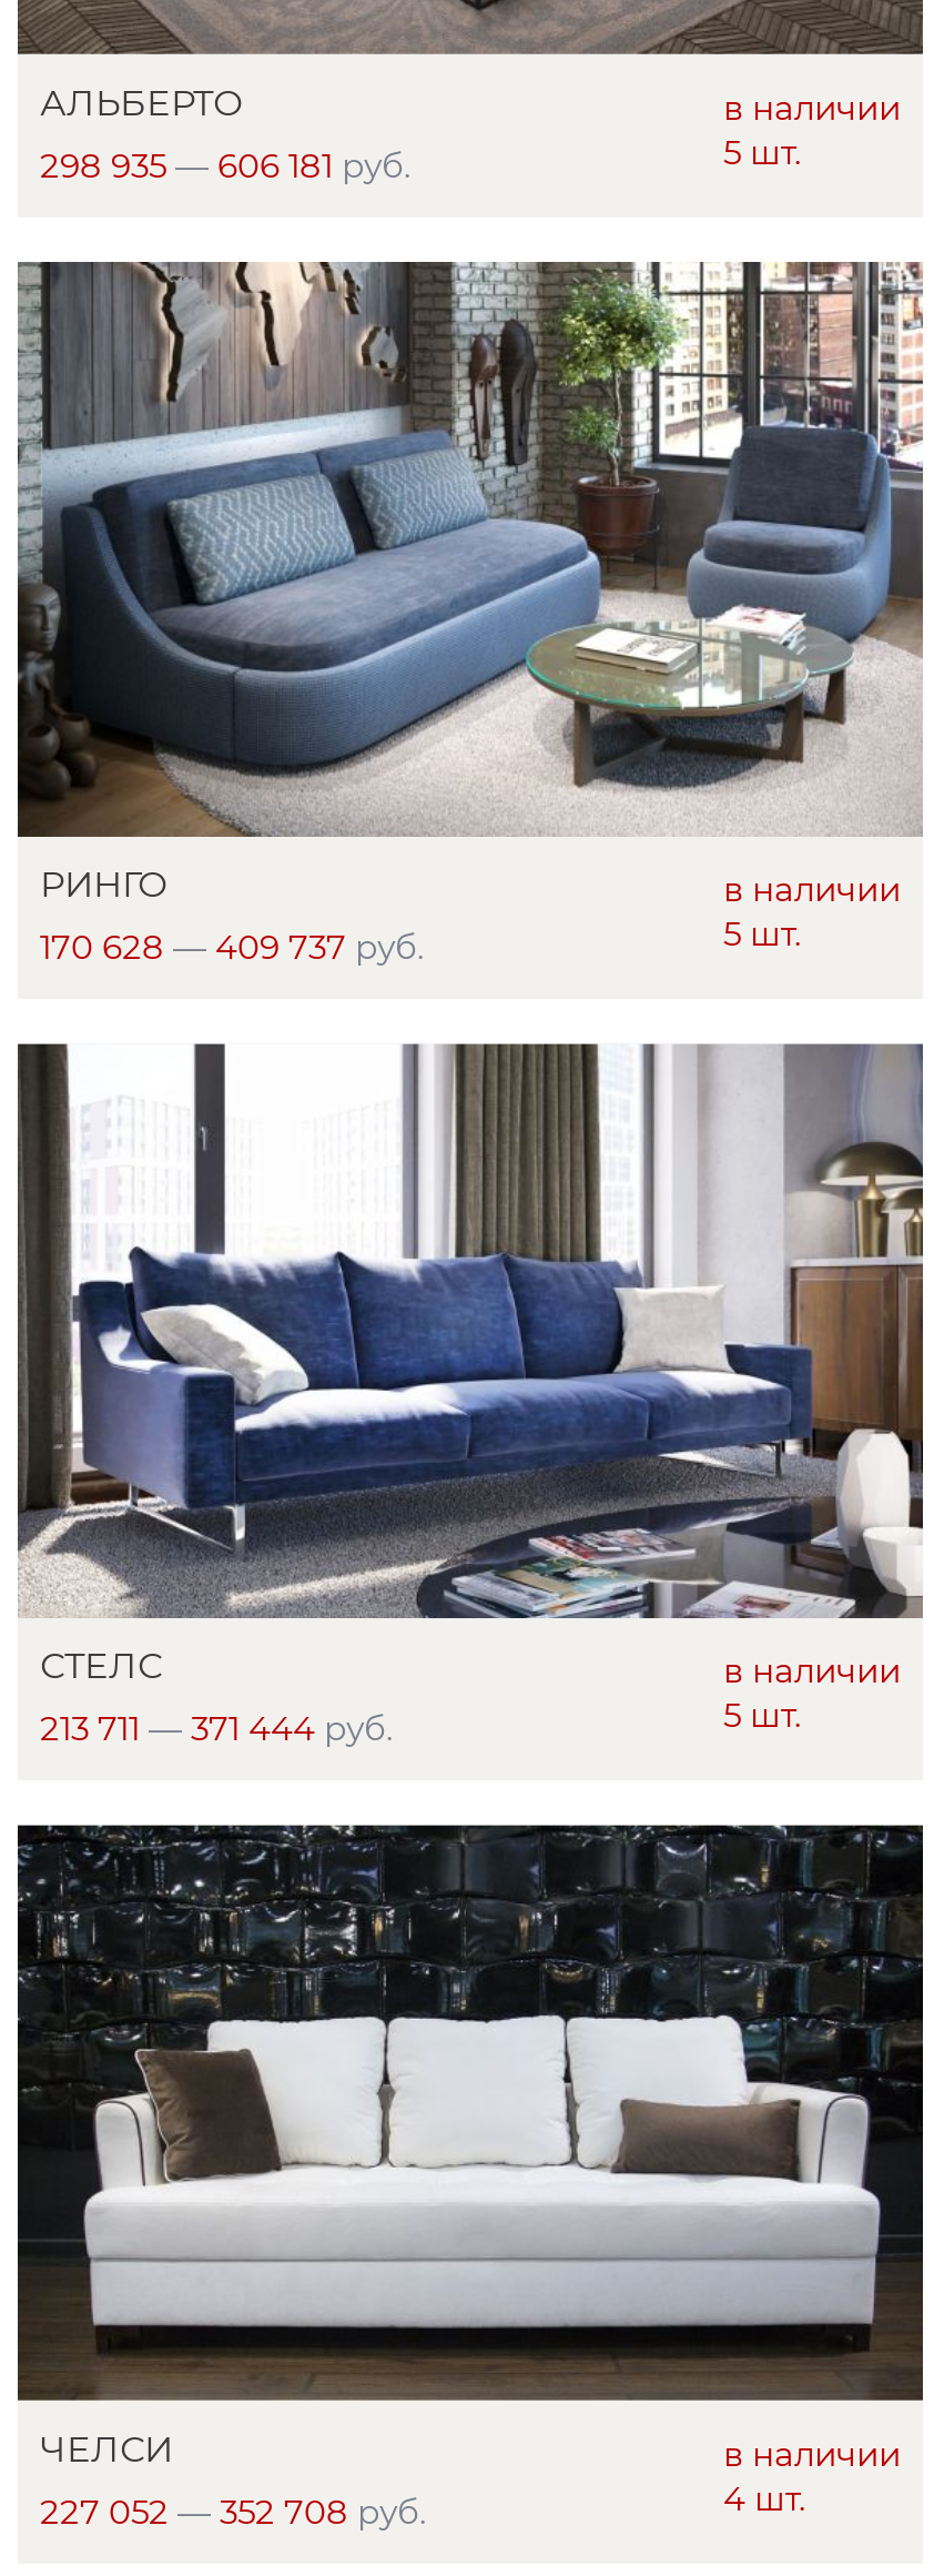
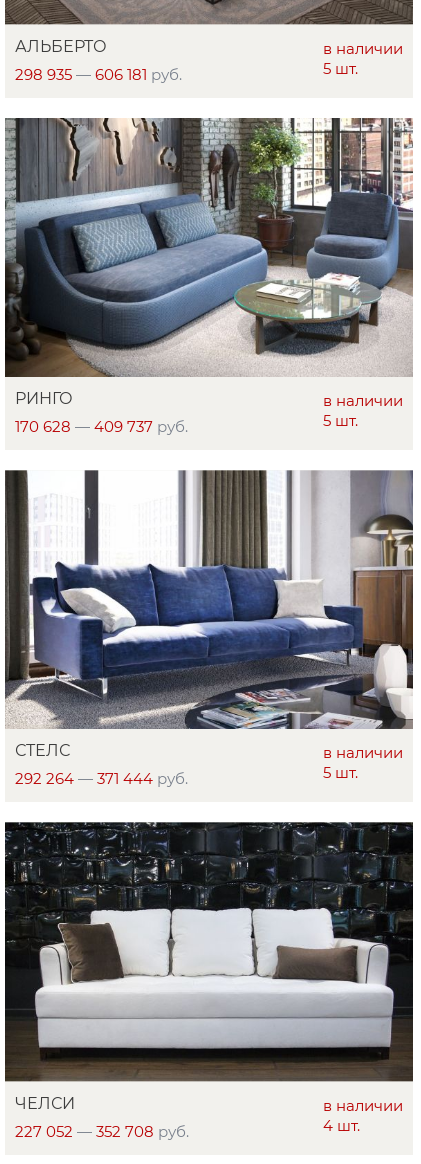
- 213 711 — 371 444 руб.
+ 292 264 — 371 444 руб.
